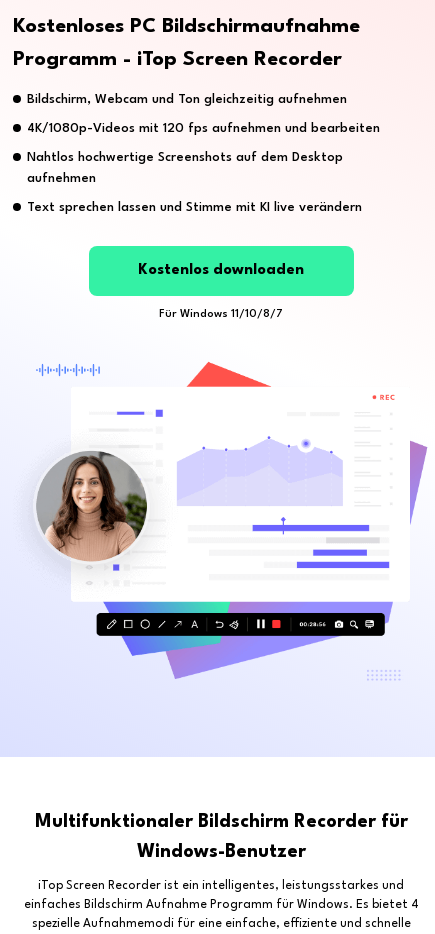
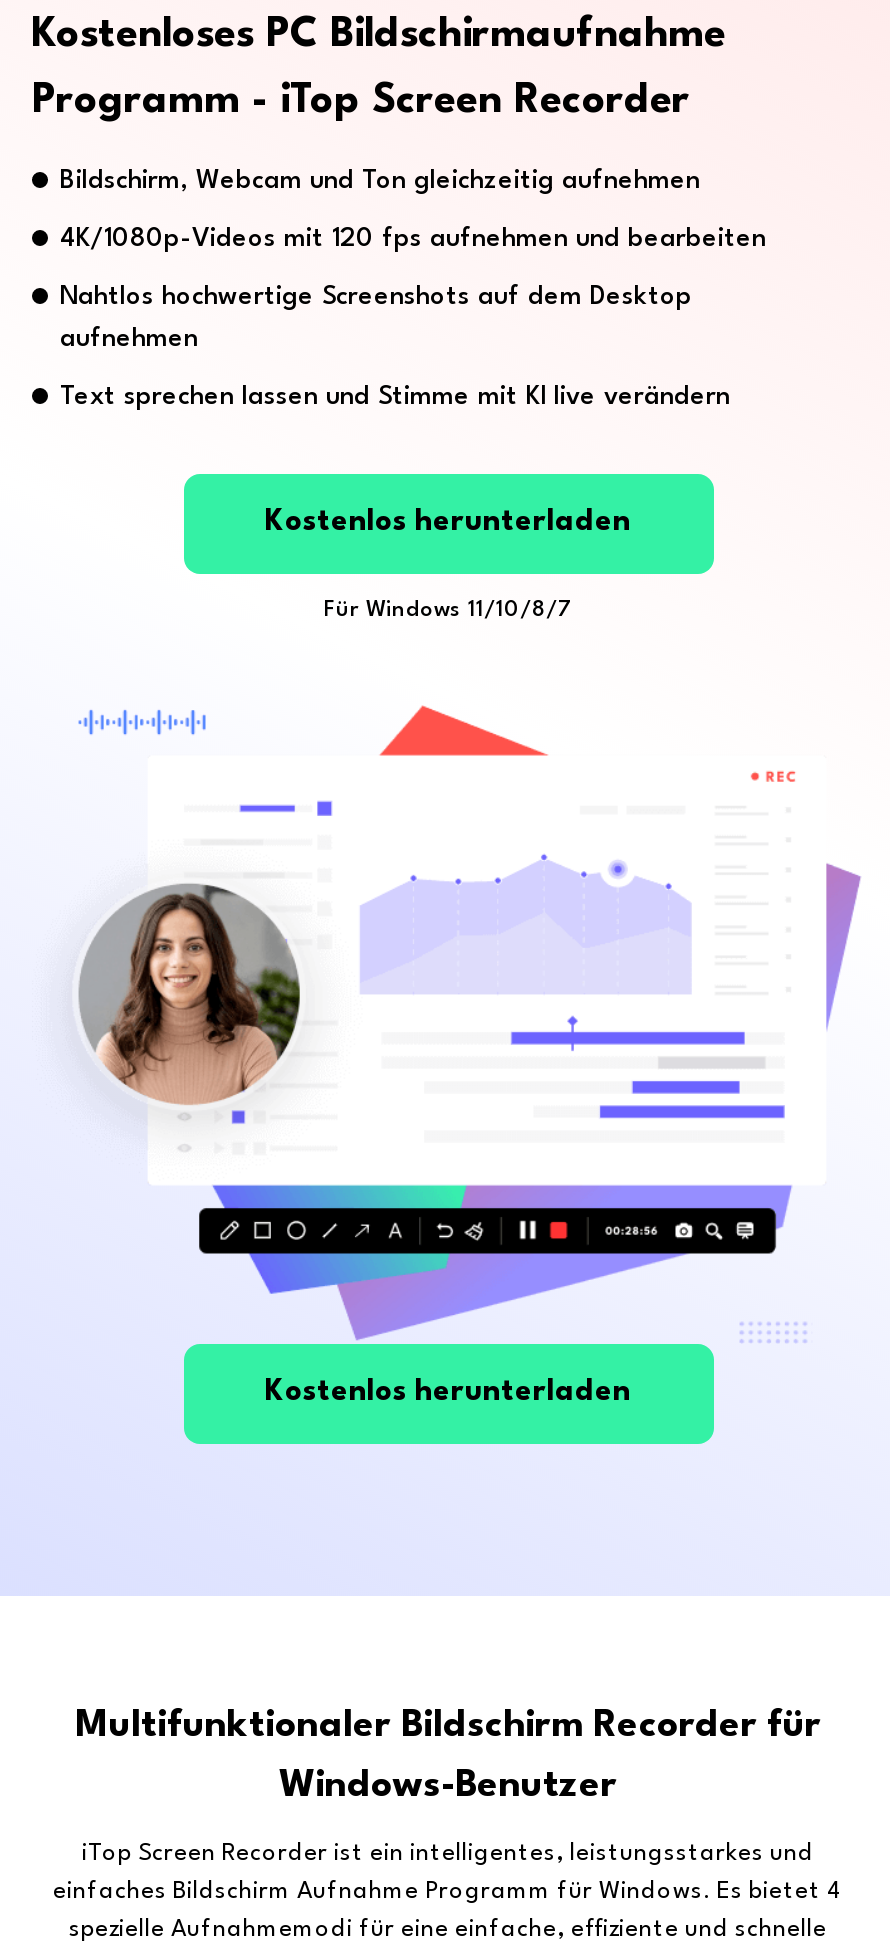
- Kostenlos downloaden
+ Kostenlos herunterladen

+ Kostenlos herunterladen
